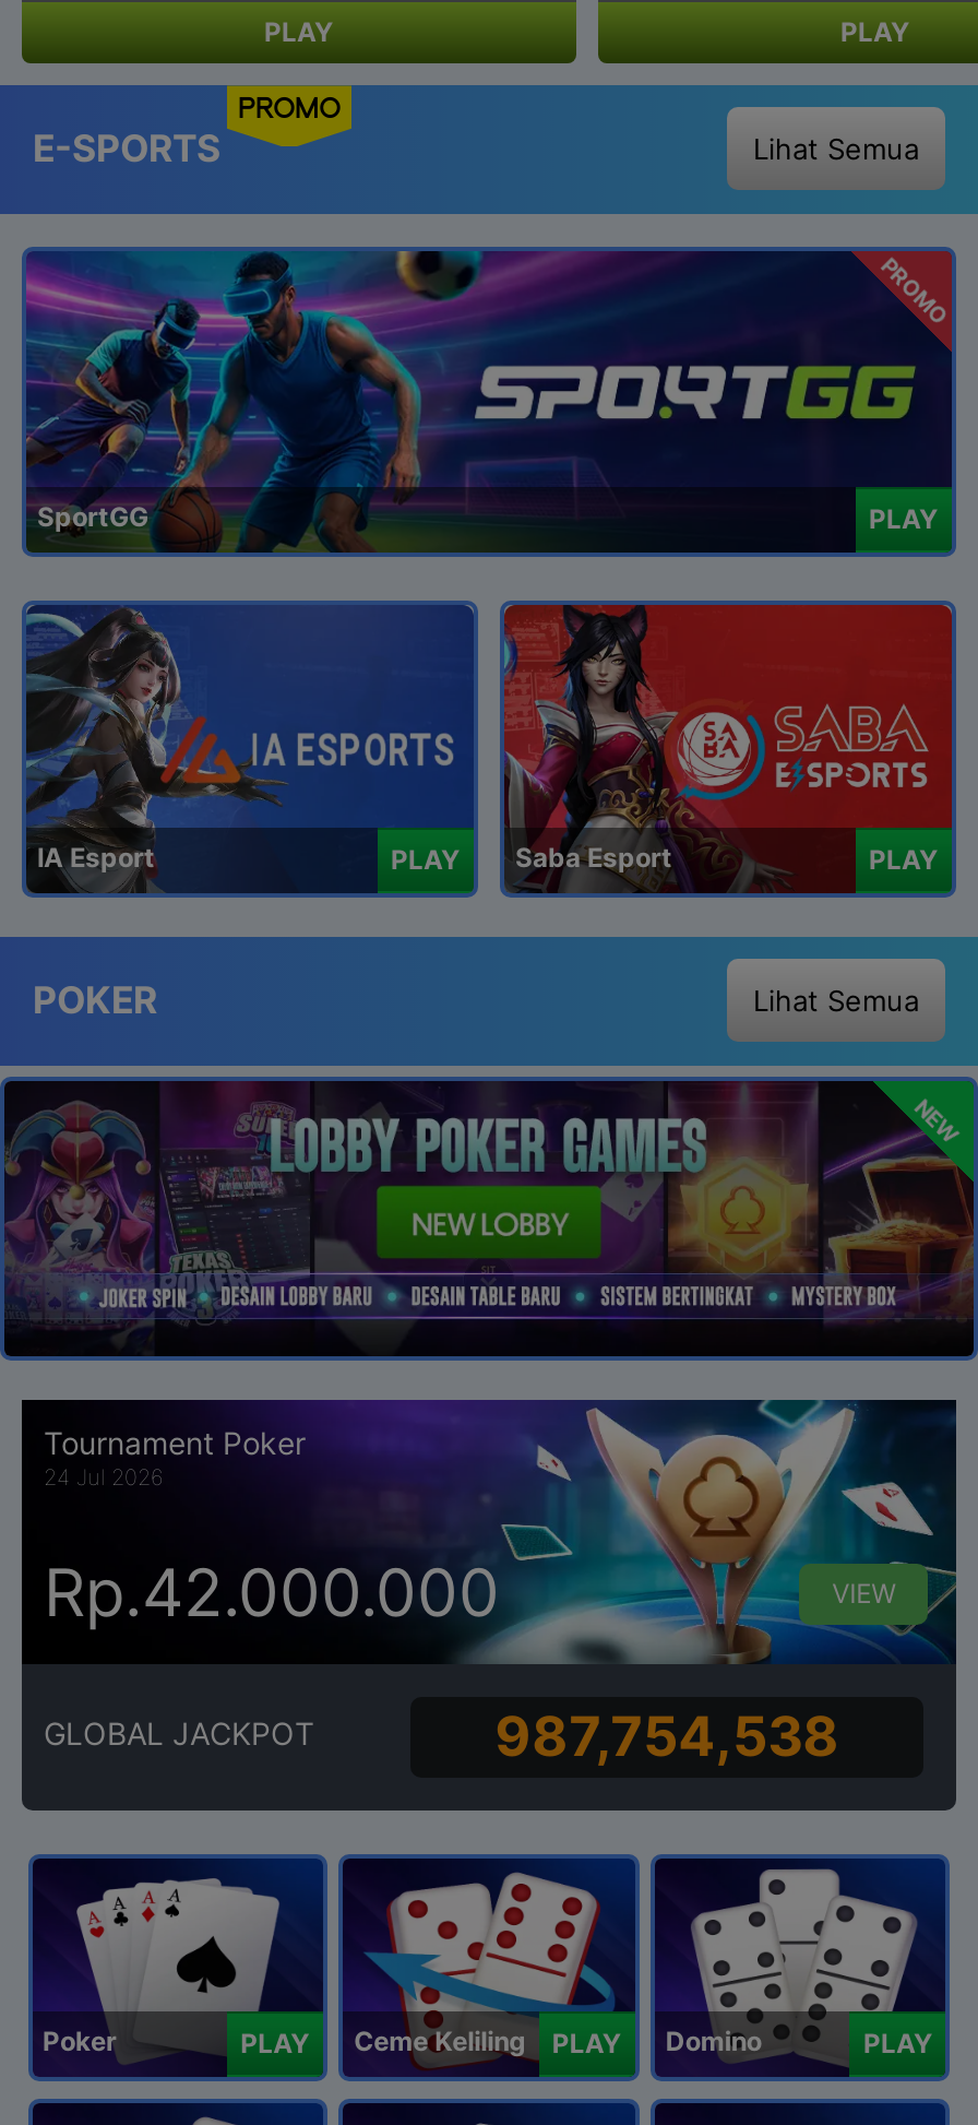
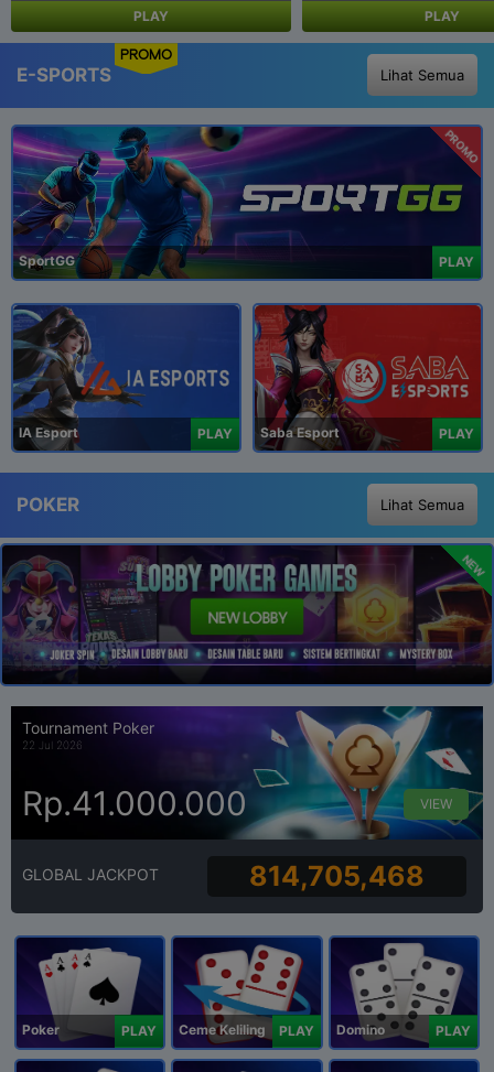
- 24 Jul 2026
+ 22 Jul 2026

- Rp.42.000.000
+ Rp.41.000.000

- 987,754,538
+ 814,705,468
